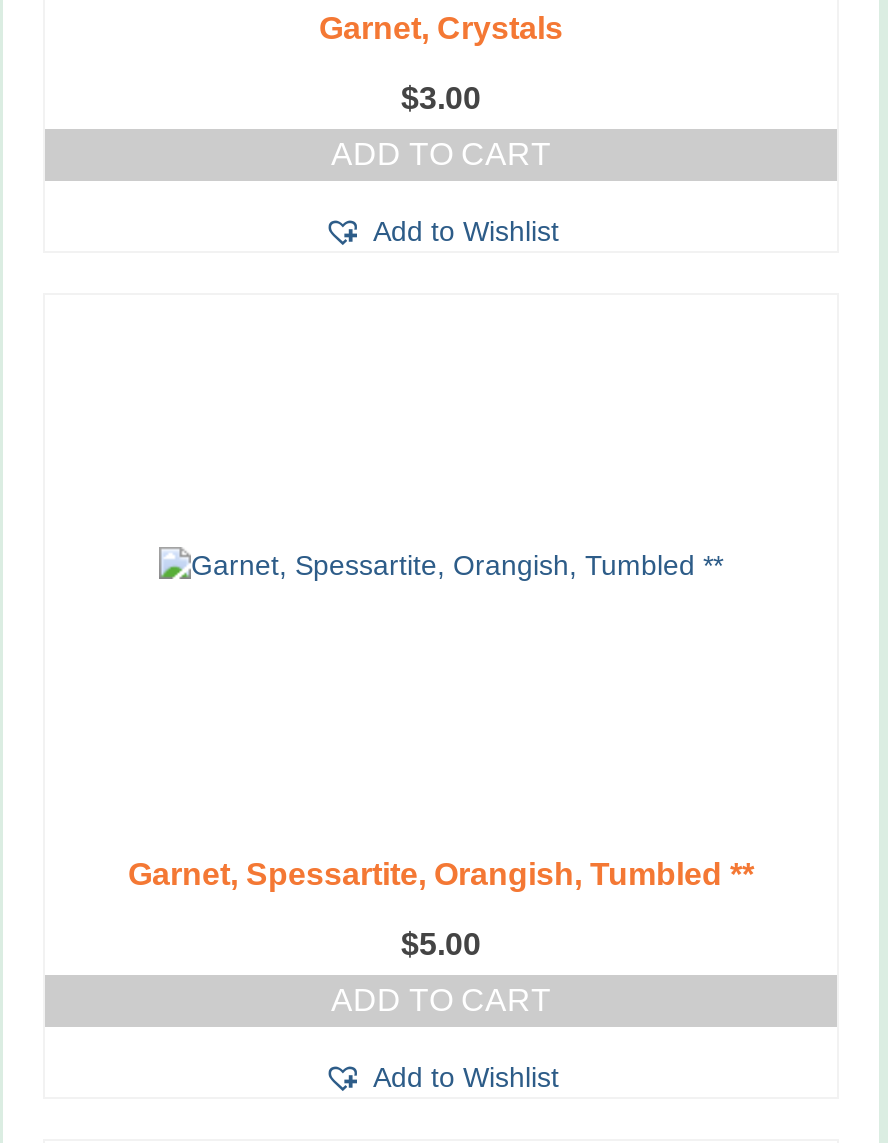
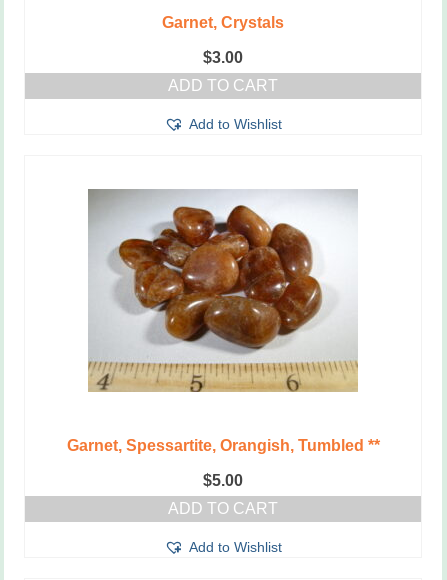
+ [image]
